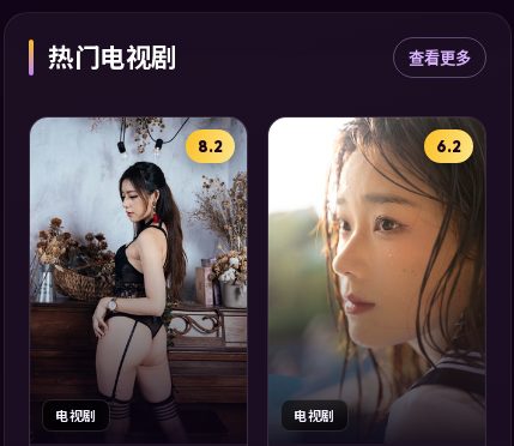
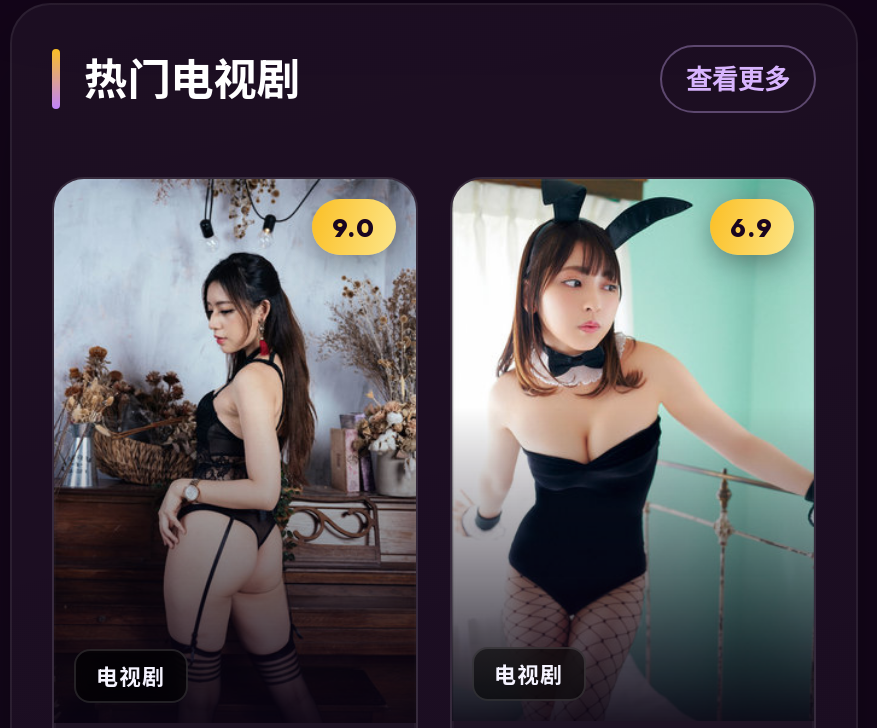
- [image]
- 6.2
+ [image]
+ 6.9

- 8.2
+ 9.0
